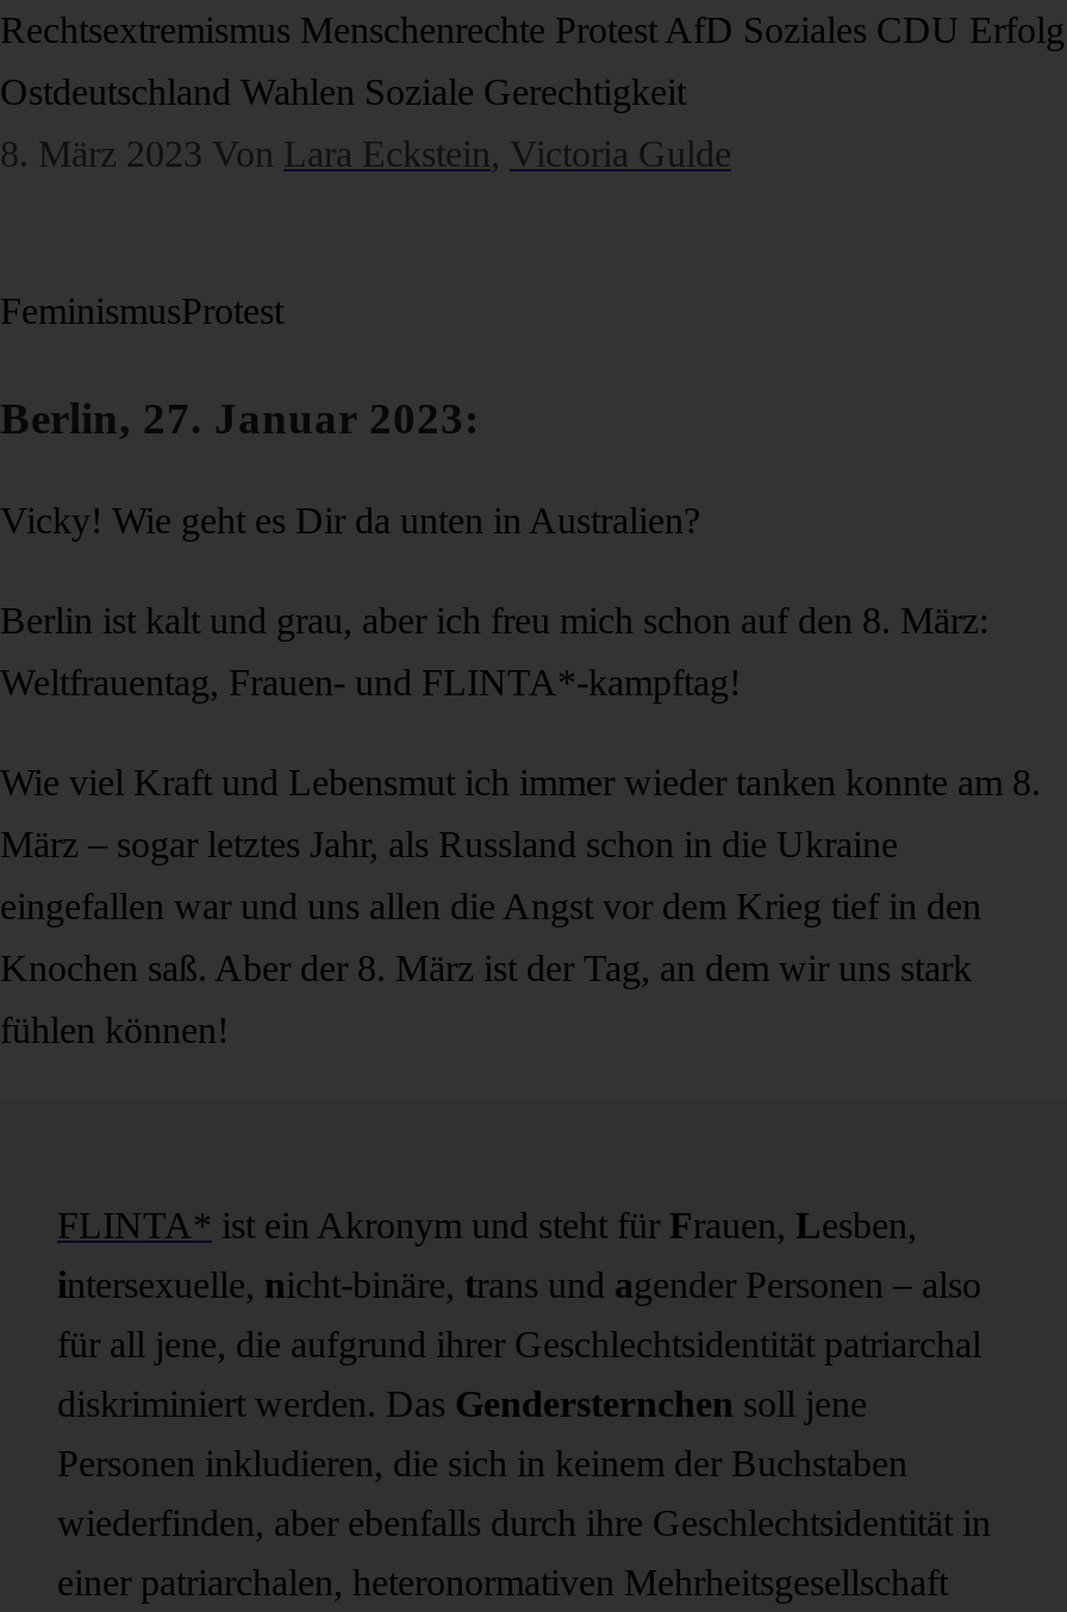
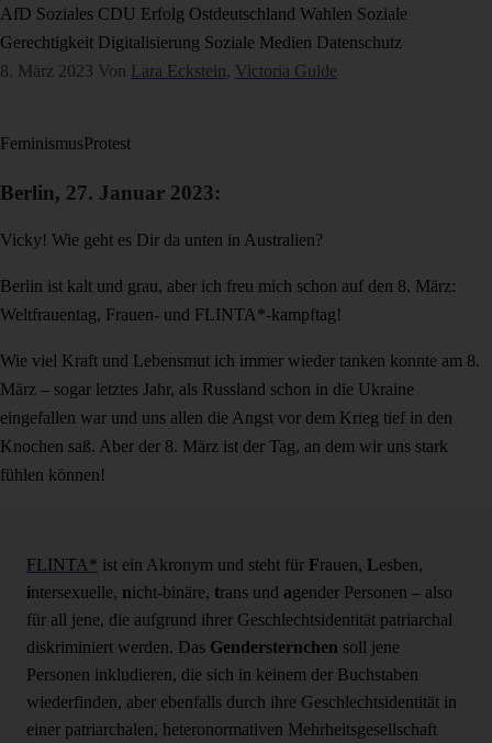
- Rechtsextremismus Menschenrechte Protest AfD Soziales CDU Erfolg
+ AfD Soziales CDU Erfolg Ostdeutschland Wahlen Soziale

- Ostdeutschland Wahlen Soziale Gerechtigkeit
+ Gerechtigkeit Digitalisierung Soziale Medien Datenschutz
